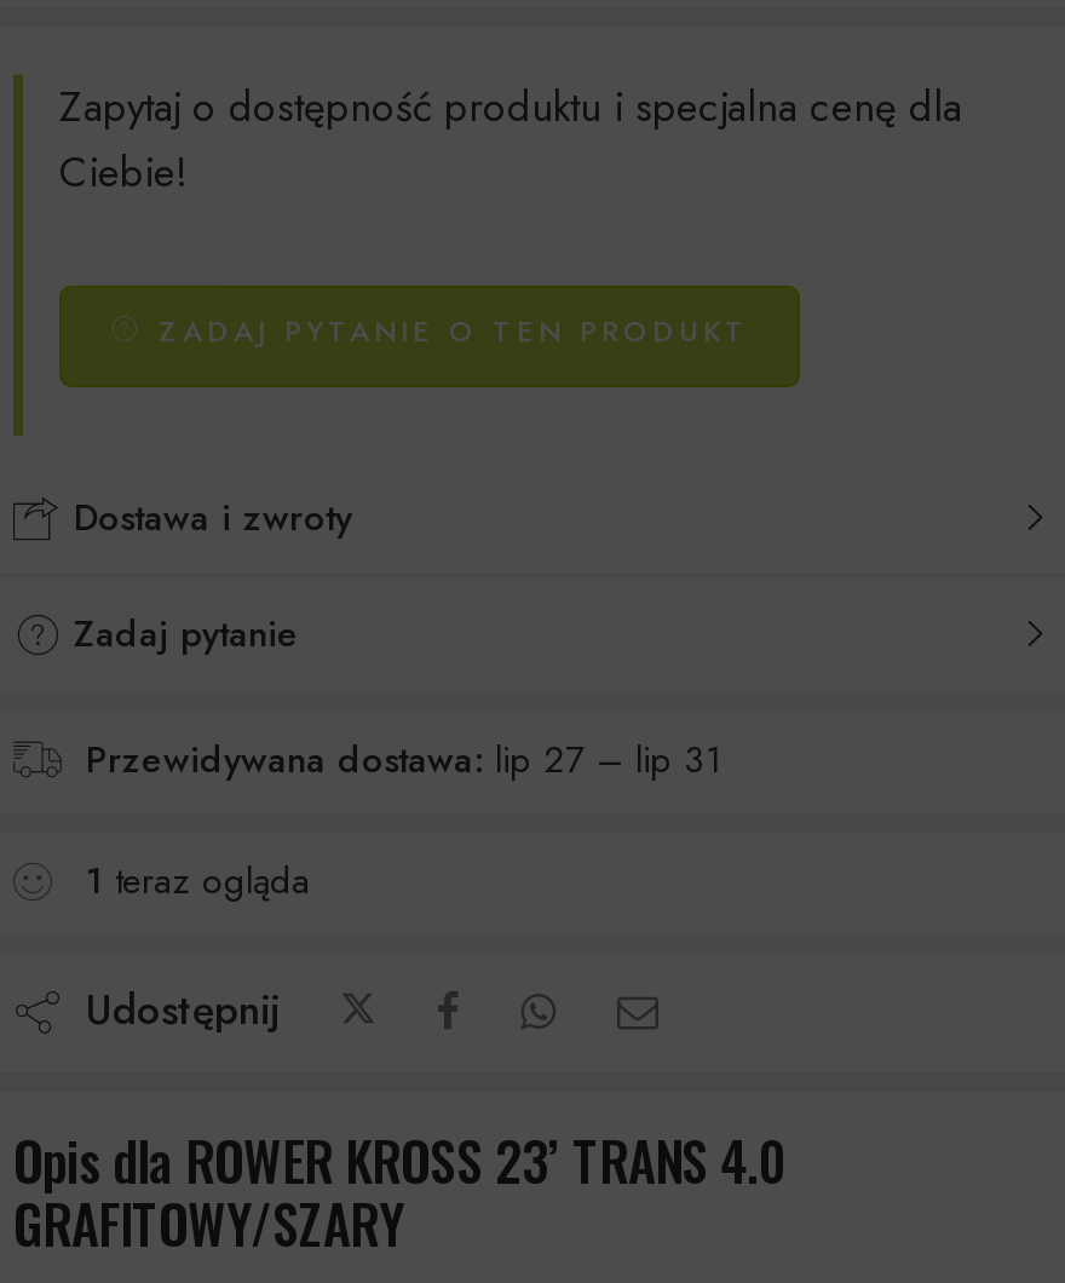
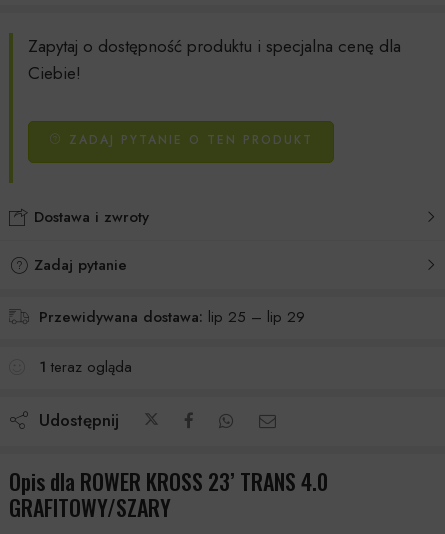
- Przewidywana dostawa: lip 27 – lip 31
+ Przewidywana dostawa: lip 25 – lip 29
